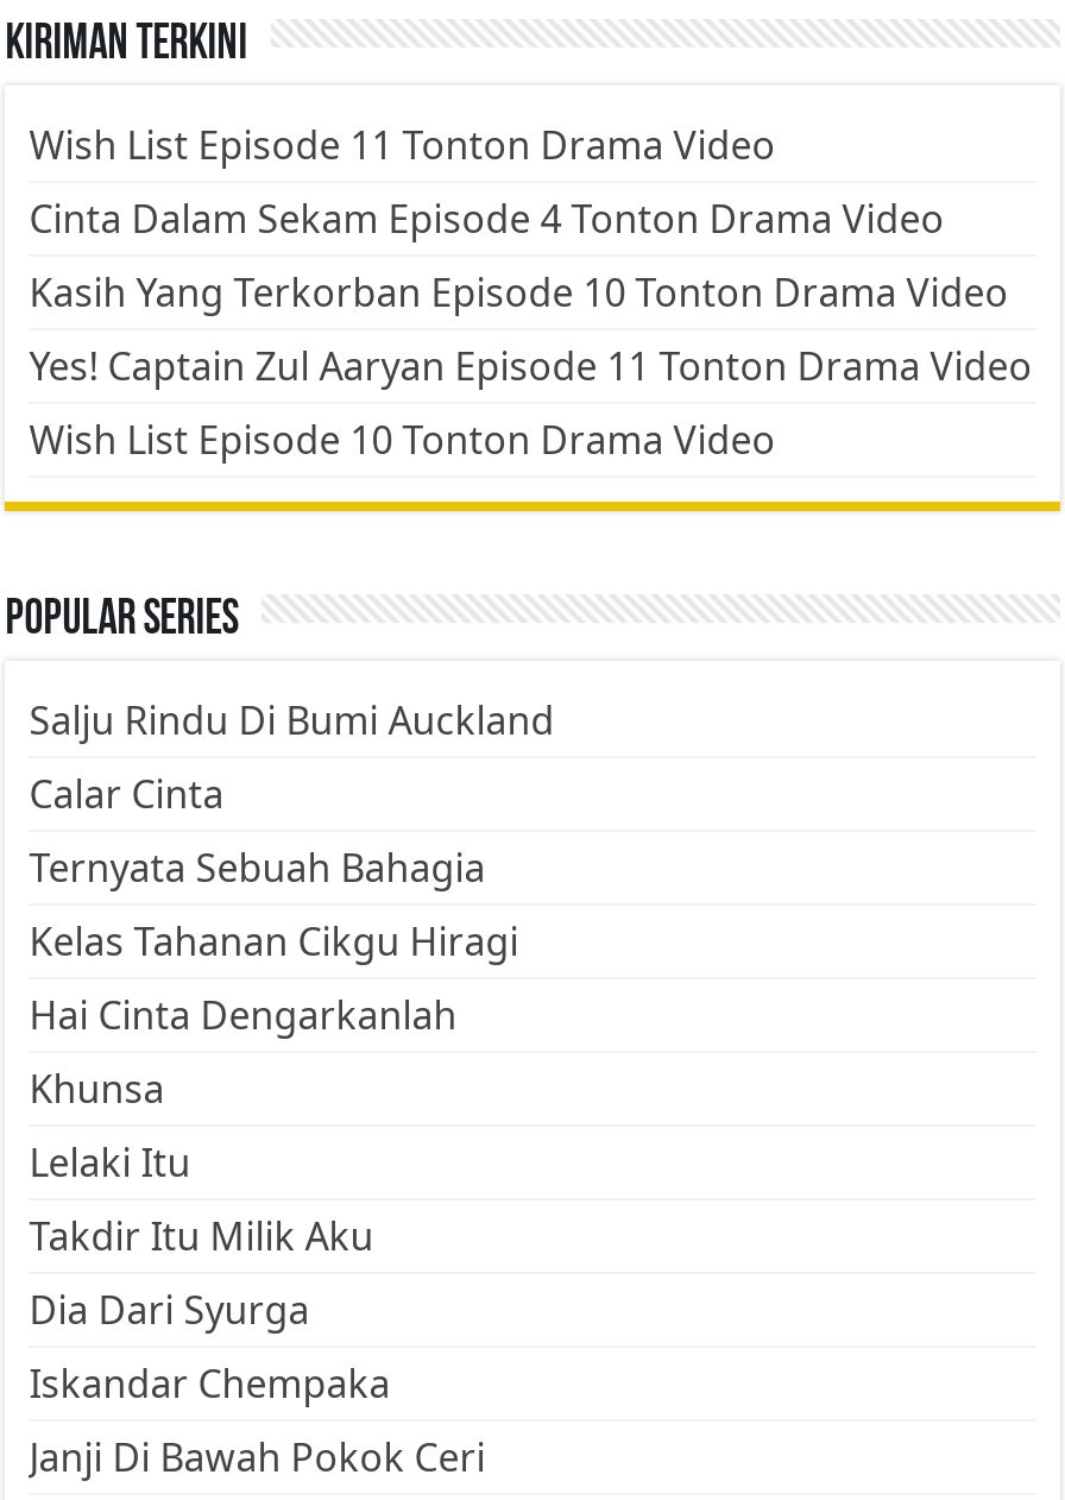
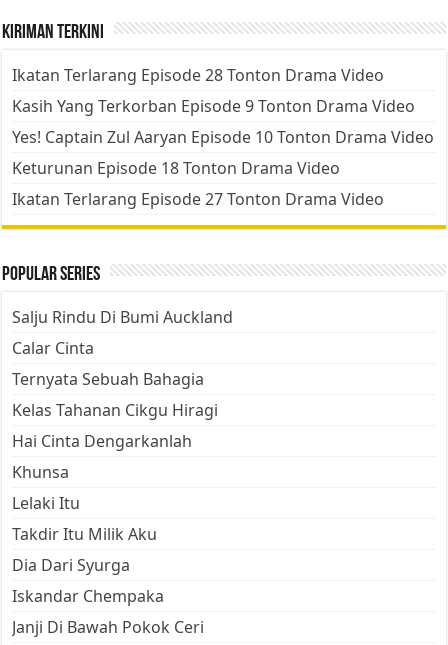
- Wish List Episode 11 Tonton Drama Video
- Cinta Dalam Sekam Episode 4 Tonton Drama Video
- Kasih Yang Terkorban Episode 10 Tonton Drama Video
- Yes! Captain Zul Aaryan Episode 11 Tonton Drama Video
- Wish List Episode 10 Tonton Drama Video
+ Ikatan Terlarang Episode 28 Tonton Drama Video
+ Kasih Yang Terkorban Episode 9 Tonton Drama Video
+ Yes! Captain Zul Aaryan Episode 10 Tonton Drama Video
+ Keturunan Episode 18 Tonton Drama Video
+ Ikatan Terlarang Episode 27 Tonton Drama Video
